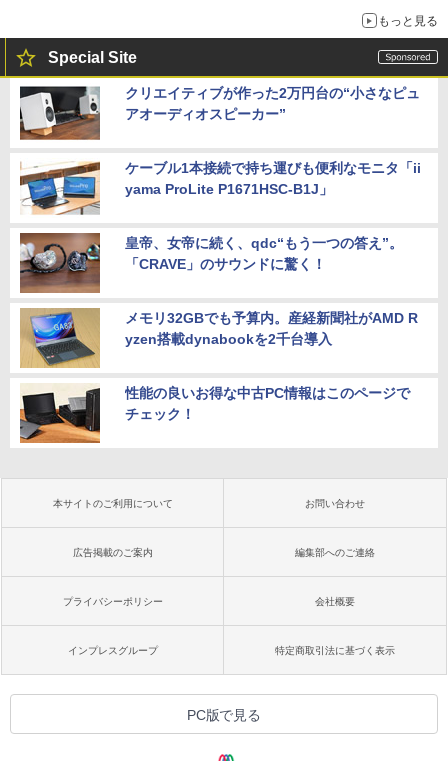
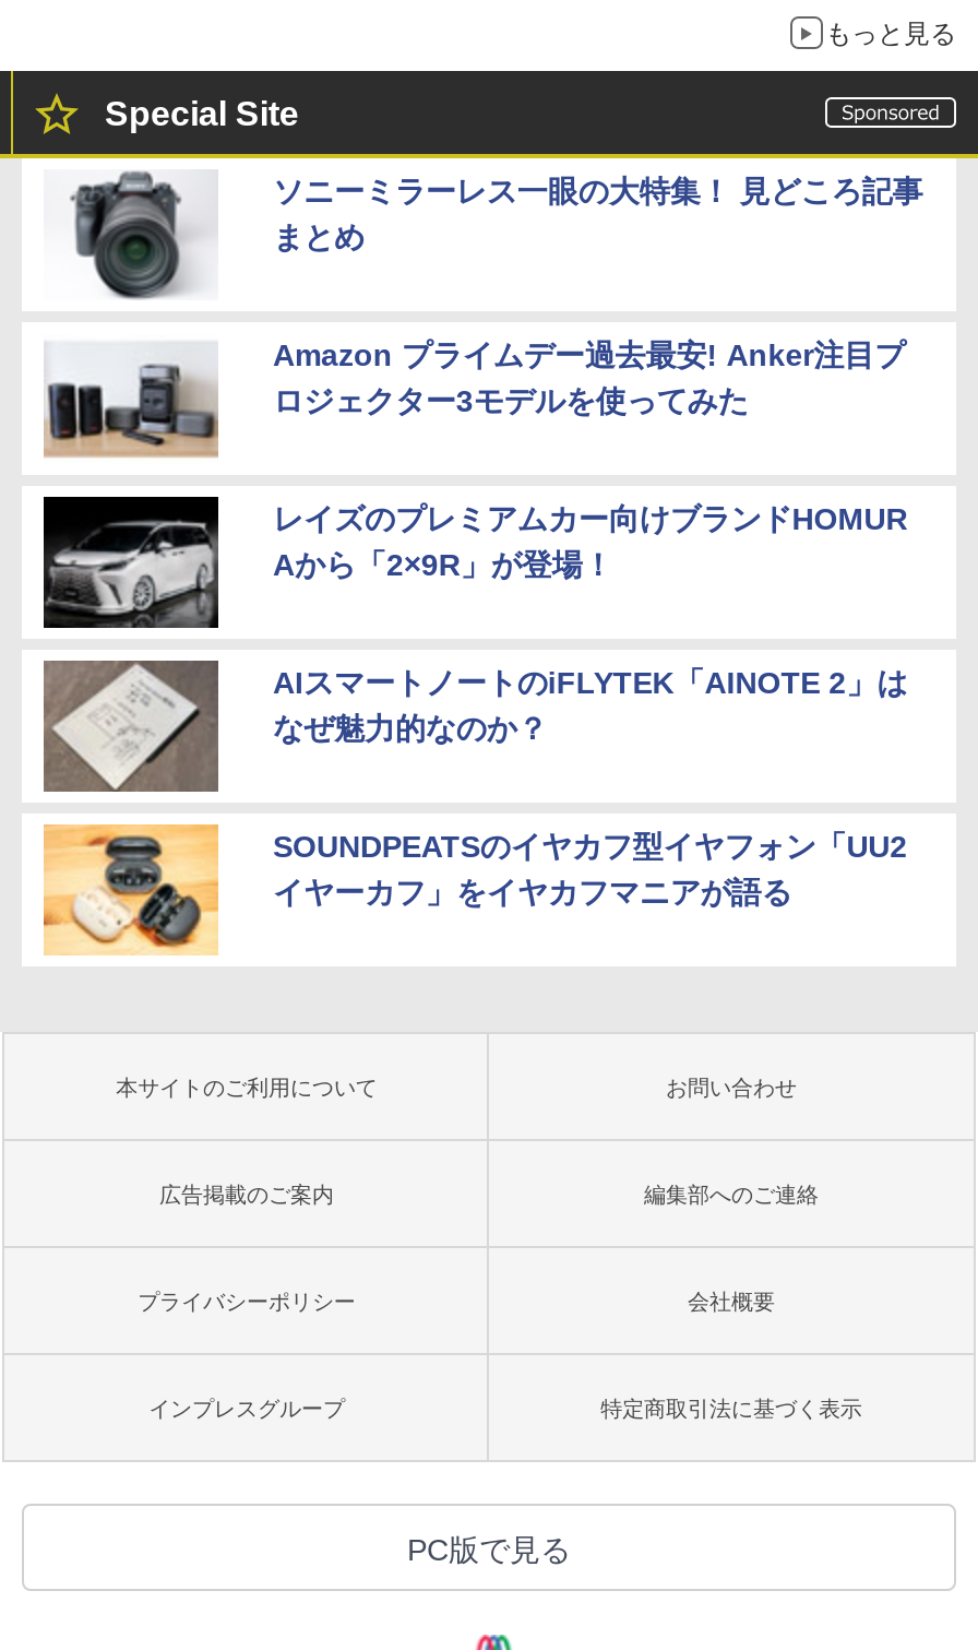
- [image]
- クリエイティブが作った2万円台の“小さなピュ
- アオーディオスピーカー”
+ [image]
+ ソニーミラーレス一眼の大特集！ 見どころ記事
+ まとめ

- [image]
- ケーブル1本接続で持ち運びも便利なモニタ「ii
- yama ProLite P1671HSC-B1J」
+ [image]
+ Amazon プライムデー過去最安! Anker注目プ
+ ロジェクター3モデルを使ってみた

- [image]
- 皇帝、女帝に続く、qdc“もう一つの答え”。
- 「CRAVE」のサウンドに驚く！
+ [image]
+ レイズのプレミアムカー向けブランドHOMUR
+ Aから「2×9R」が登場！

- [image]
- メモリ32GBでも予算内。産経新聞社がAMD R
- yzen搭載dynabookを2千台導入
+ [image]
+ AIスマートノートのiFLYTEK「AINOTE 2」は
+ なぜ魅力的なのか？

- [image]
- 性能の良いお得な中古PC情報はこのページで
- チェック！
+ [image]
+ SOUNDPEATSのイヤカフ型イヤフォン「UU2
+ イヤーカフ」をイヤカフマニアが語る
